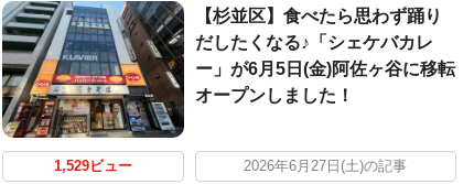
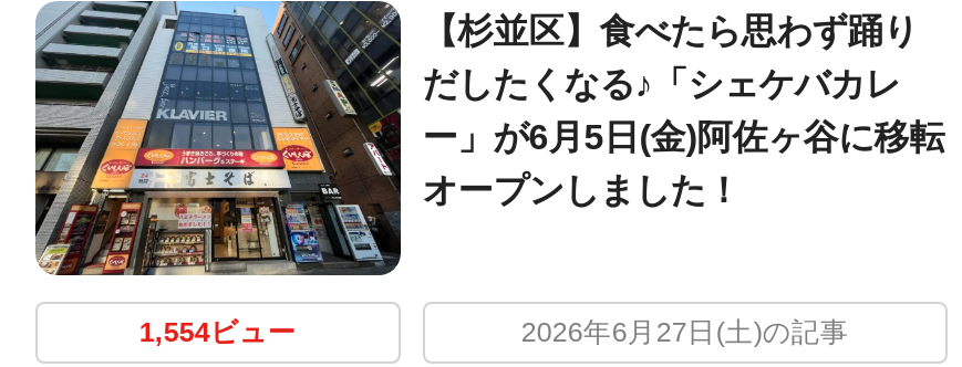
- 1,529ビュー
+ 1,554ビュー
